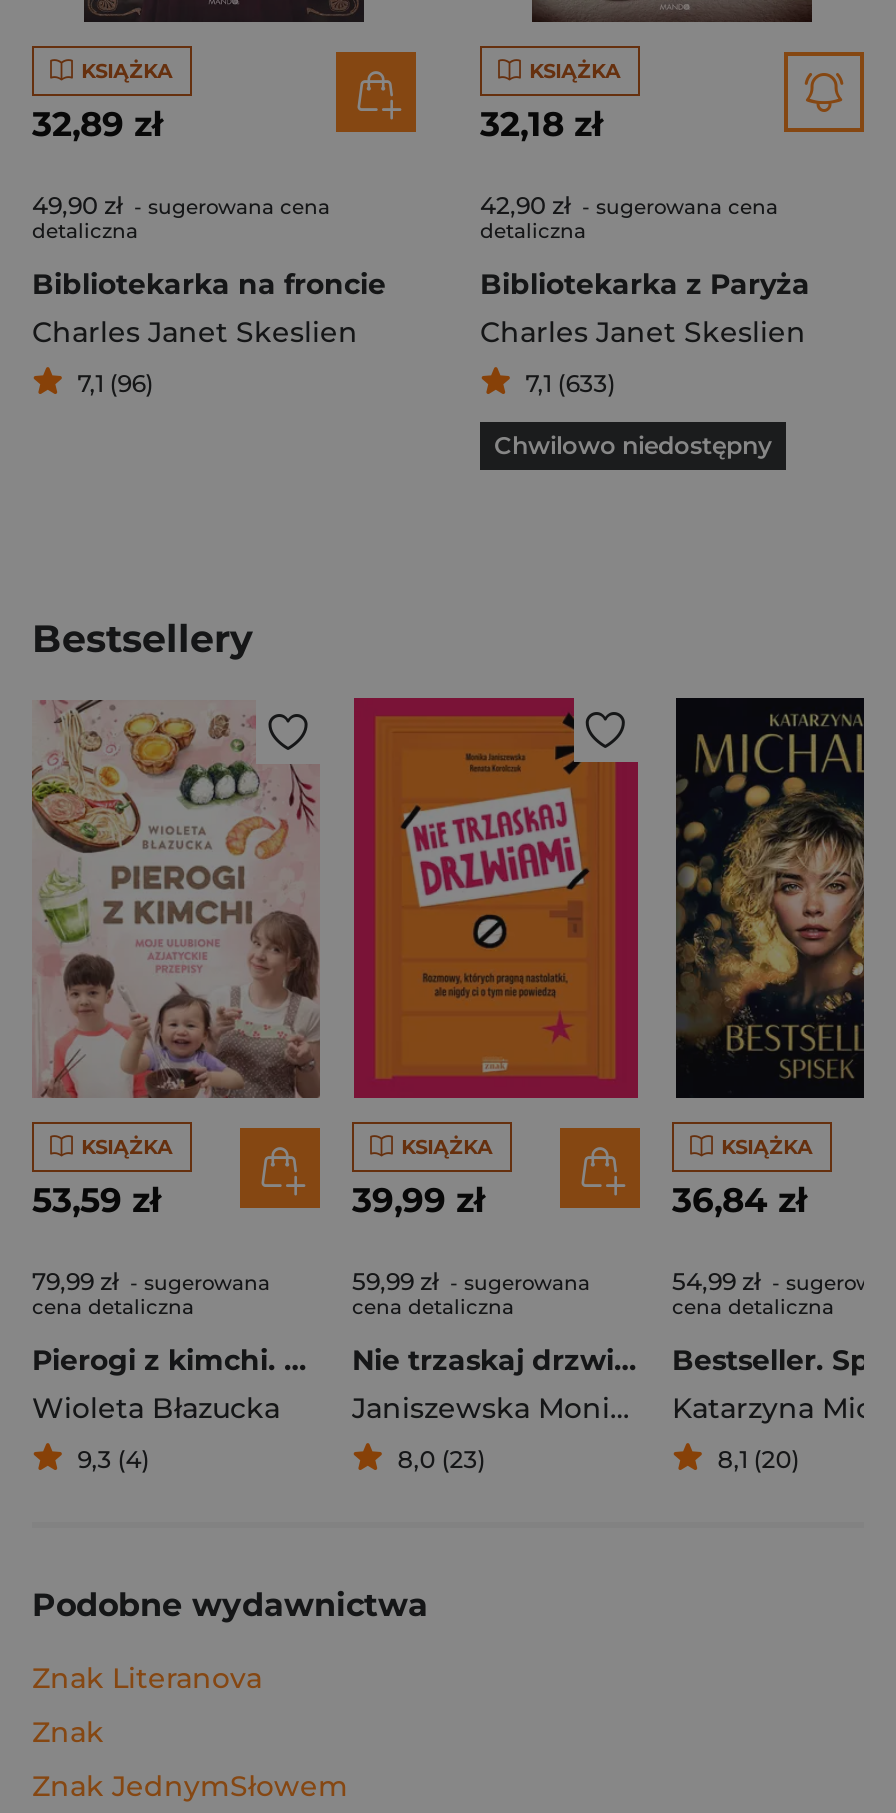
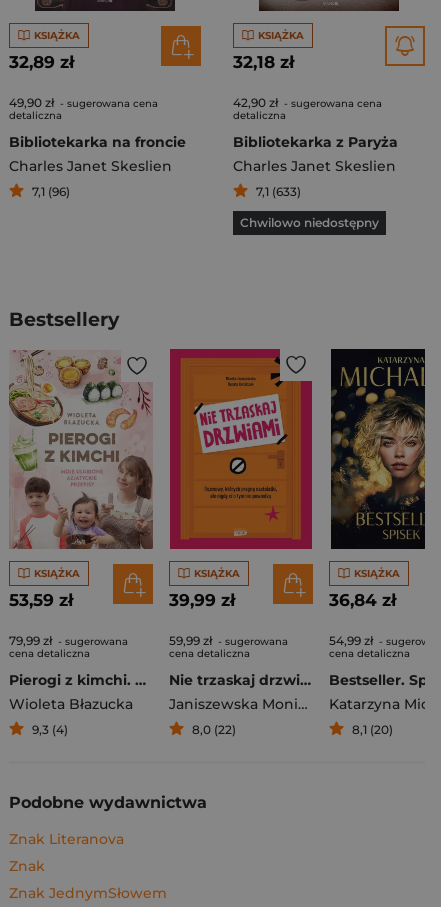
- 8,0 (23)
+ 8,0 (22)
